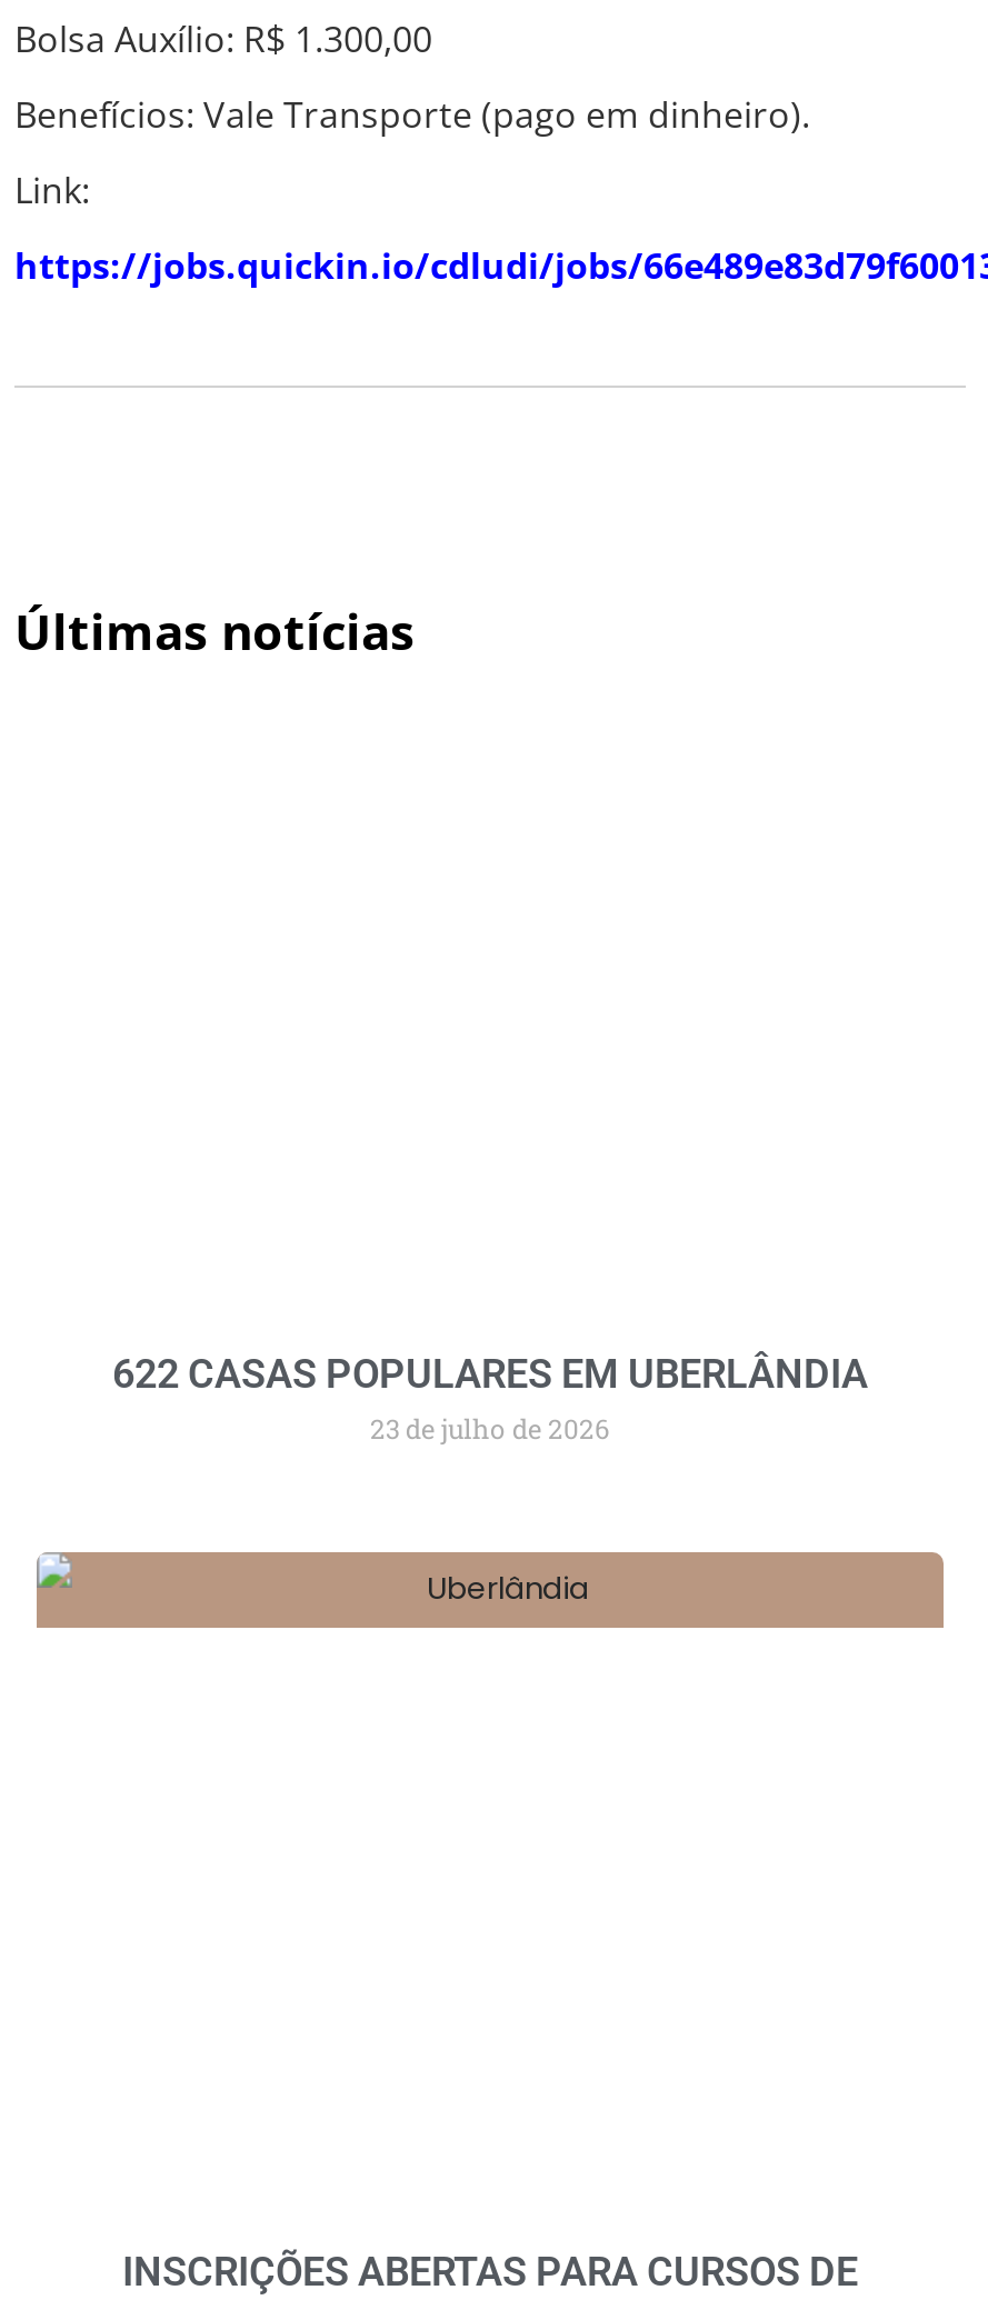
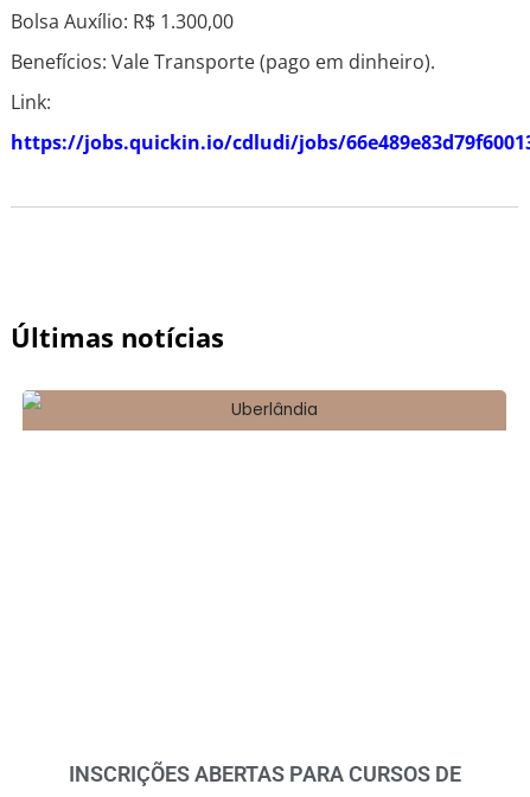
- 622 CASAS POPULARES EM UBERLÂNDIA
- 23 de julho de 2026
